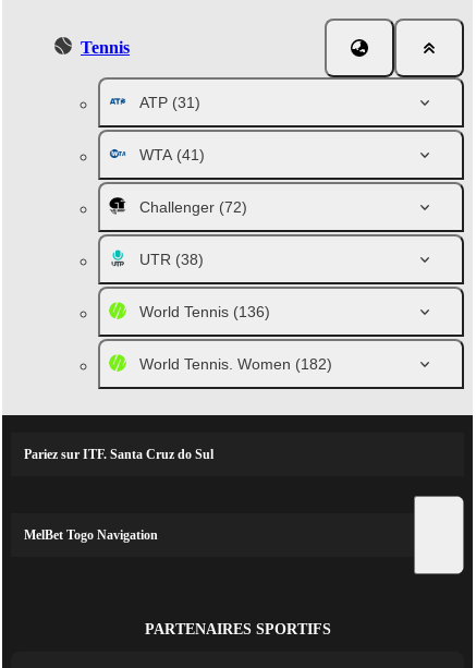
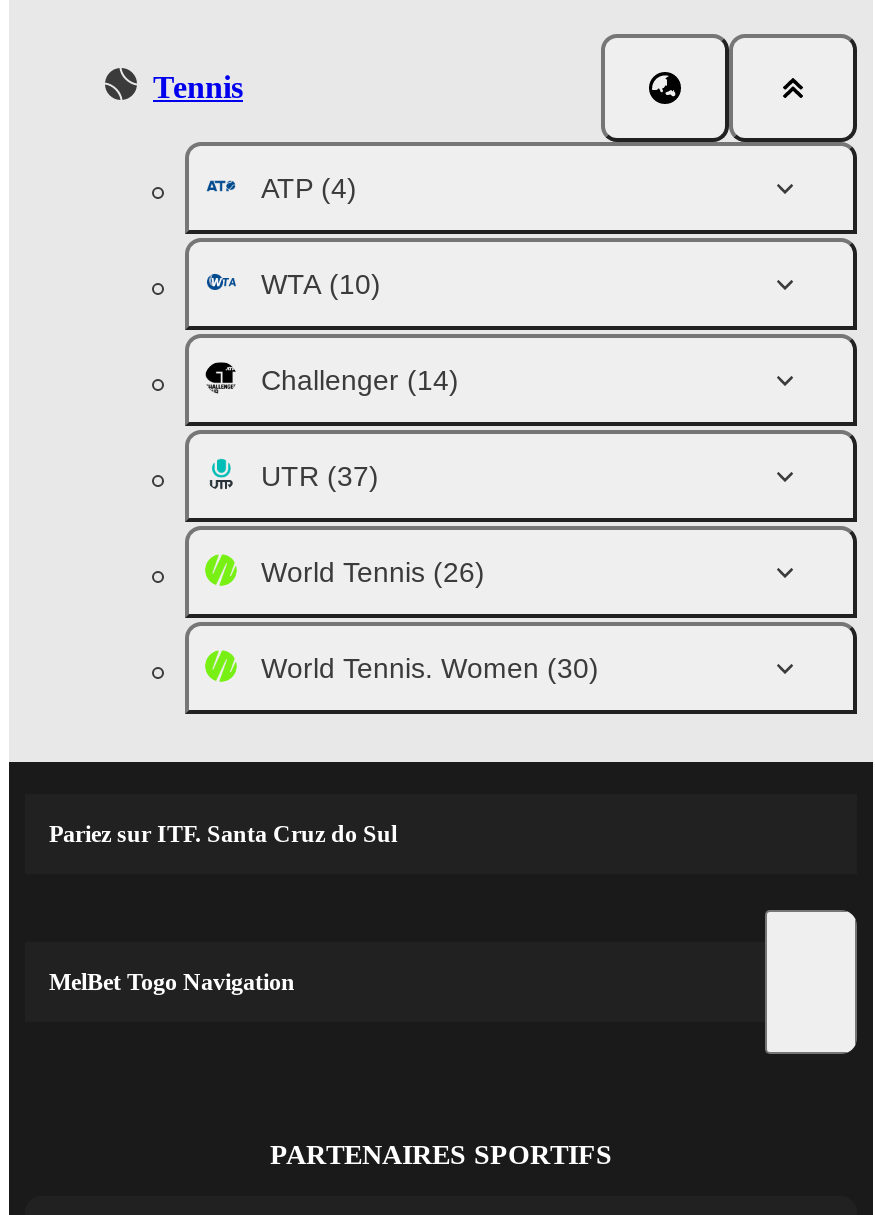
- ATP (31)
+ ATP (4)

- WTA (41)
+ WTA (10)

- Challenger (72)
+ Challenger (14)

- UTR (38)
+ UTR (37)

- World Tennis (136)
+ World Tennis (26)

- World Tennis. Women (182)
+ World Tennis. Women (30)
